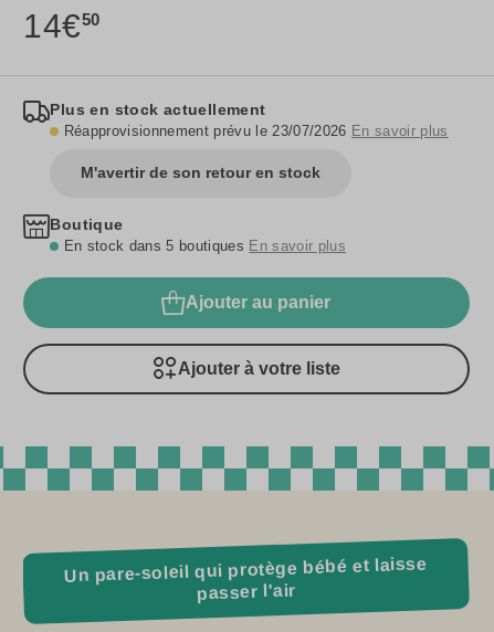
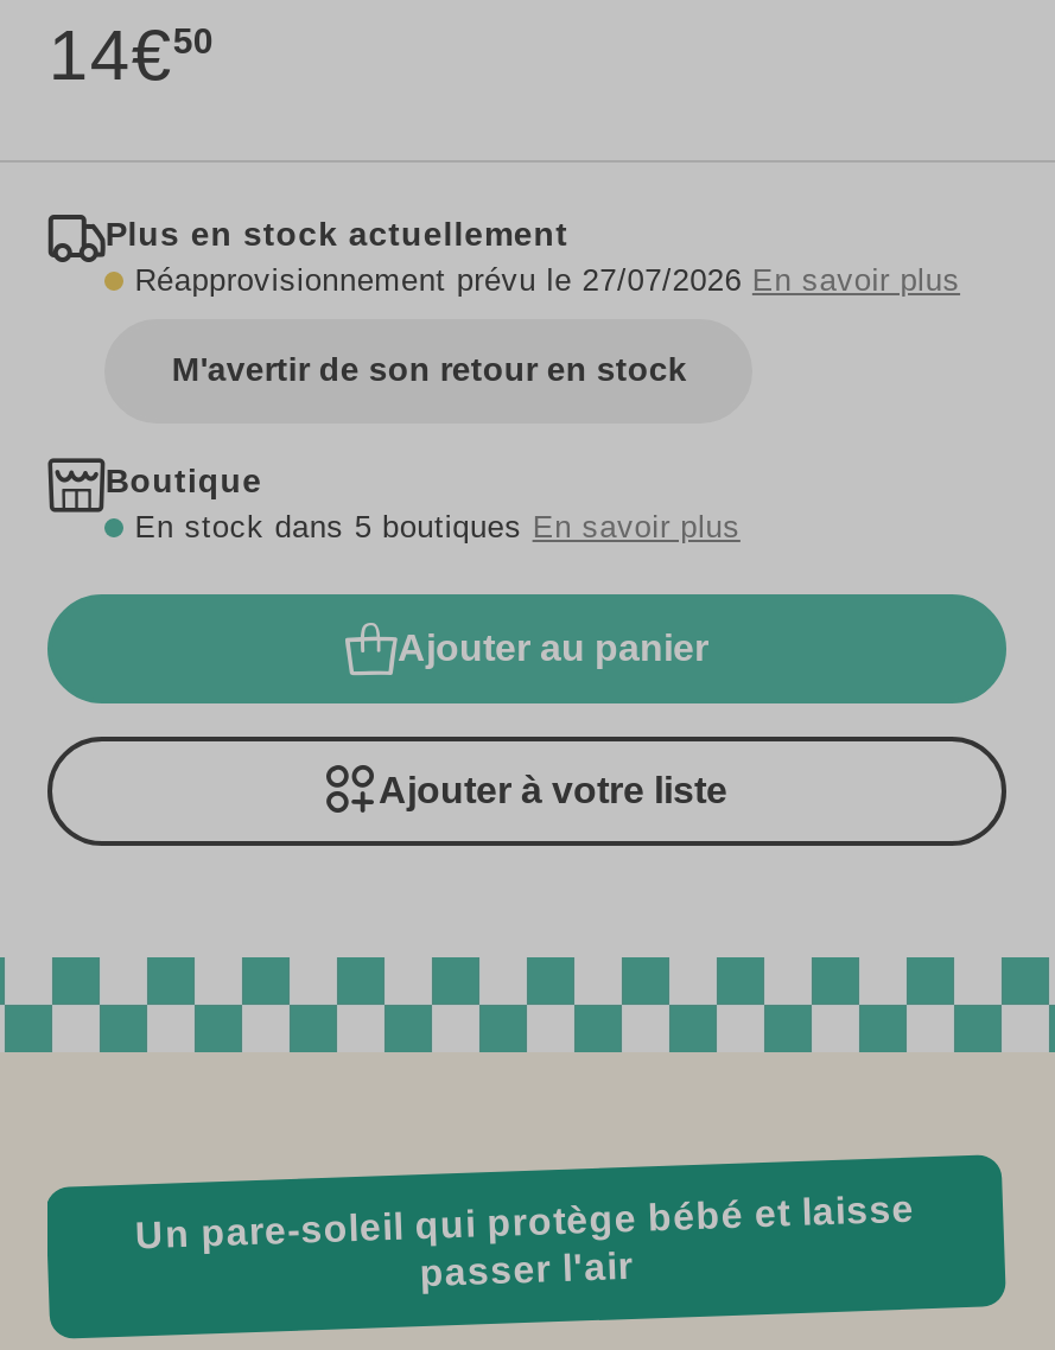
- Réapprovisionnement prévu le 23/07/2026 En savoir plus
+ Réapprovisionnement prévu le 27/07/2026 En savoir plus
